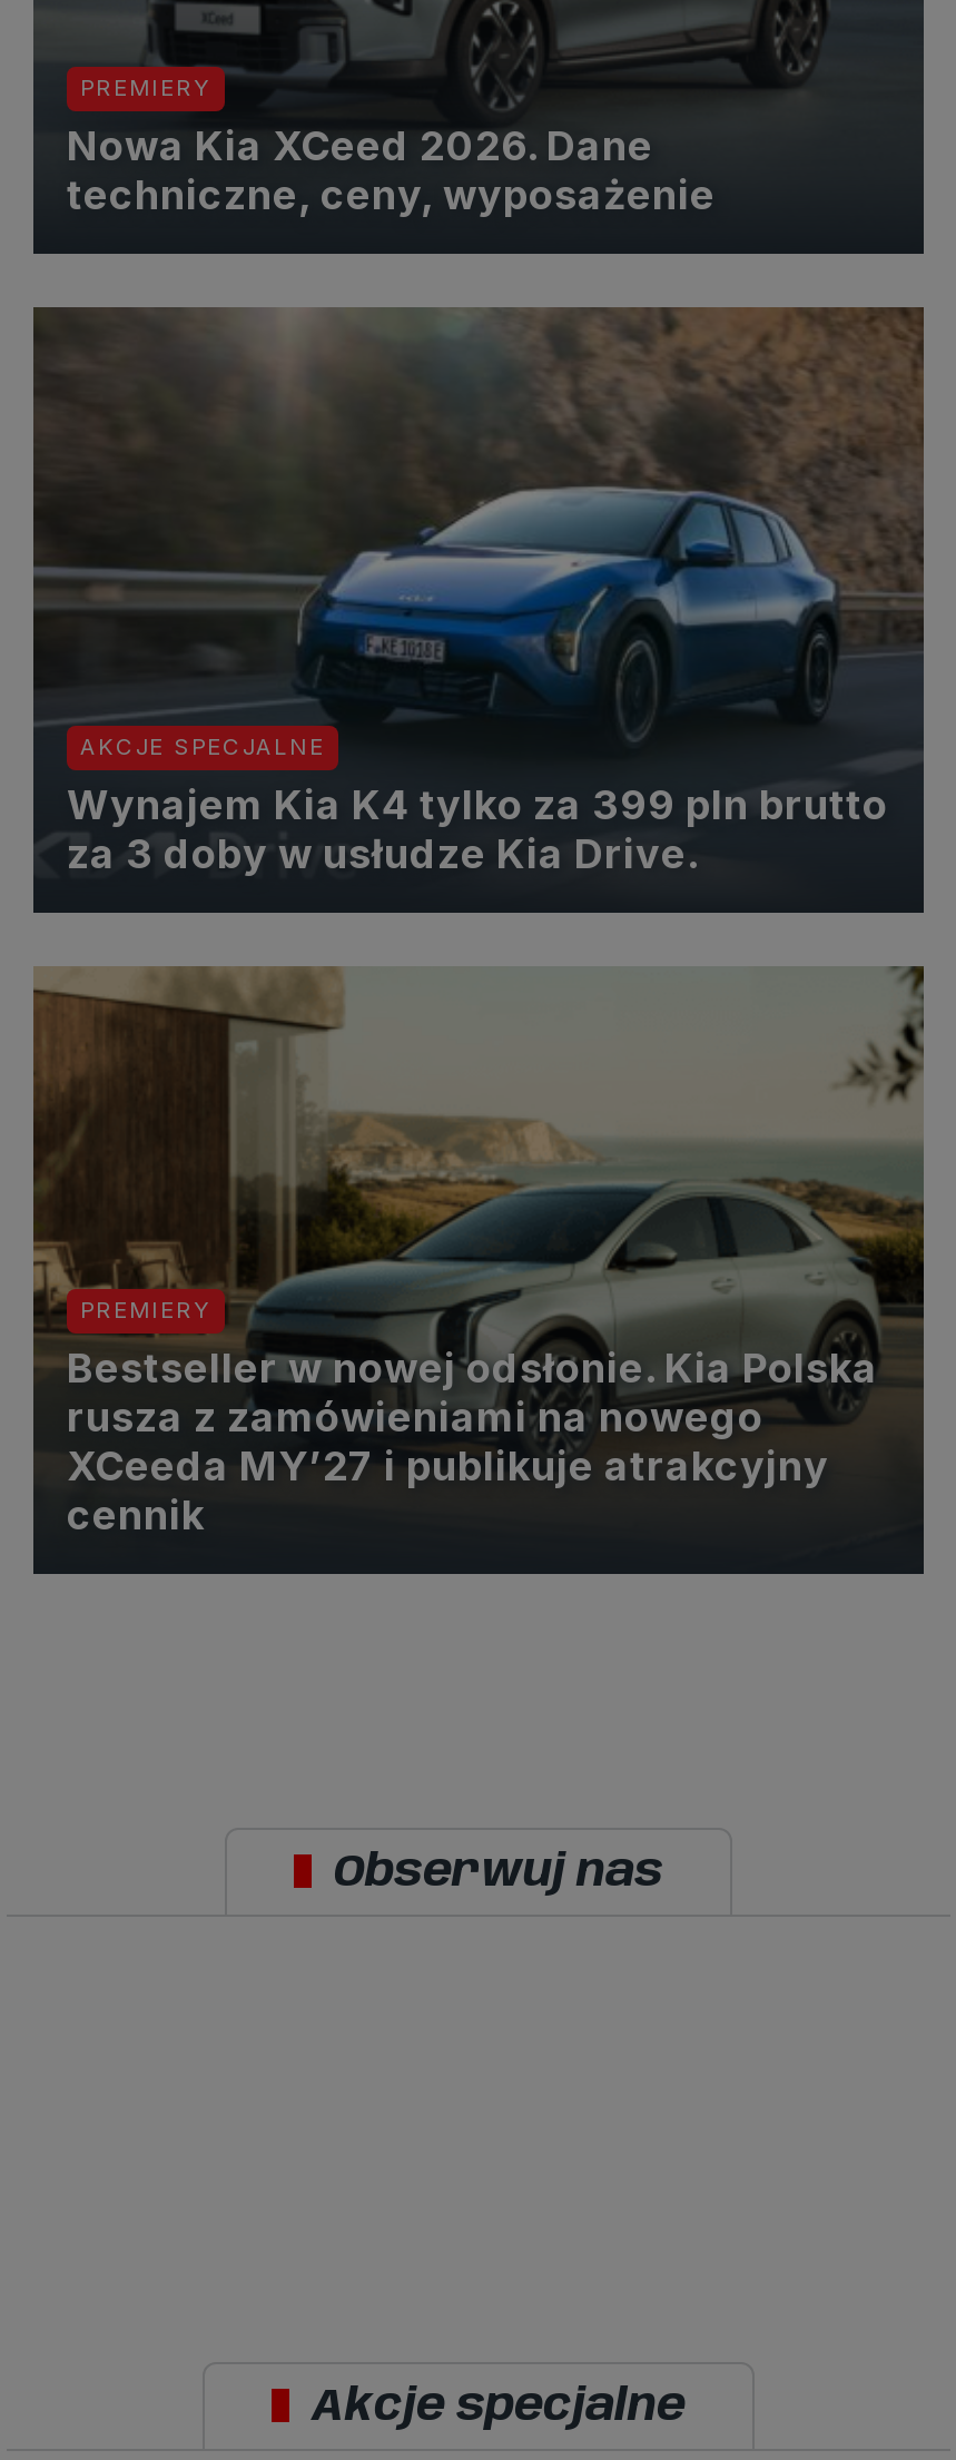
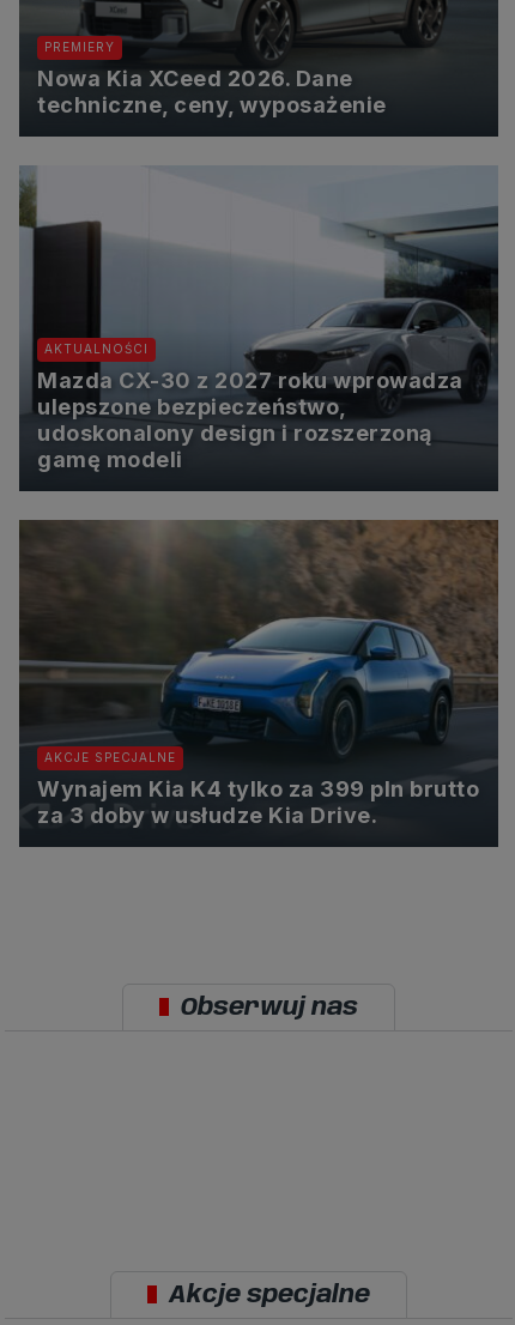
+ [image]
+ AKTUALNOŚCI
+ Mazda CX-30 z 2027 roku wprowadza
+ ulepszone bezpieczeństwo,
+ udoskonalony design i rozszerzoną
+ gamę modeli

moved down: [image] | AKCJE SPECJALNE | Wynajem Kia K4 tylko za 399 pln brutto | za 3 doby w usłudze Kia Drive.

- [image]
- PREMIERY
- Bestseller w nowej odsłonie. Kia Polska
- rusza z zamówieniami na nowego
- XCeeda MY’27 i publikuje atrakcyjny
- cennik
